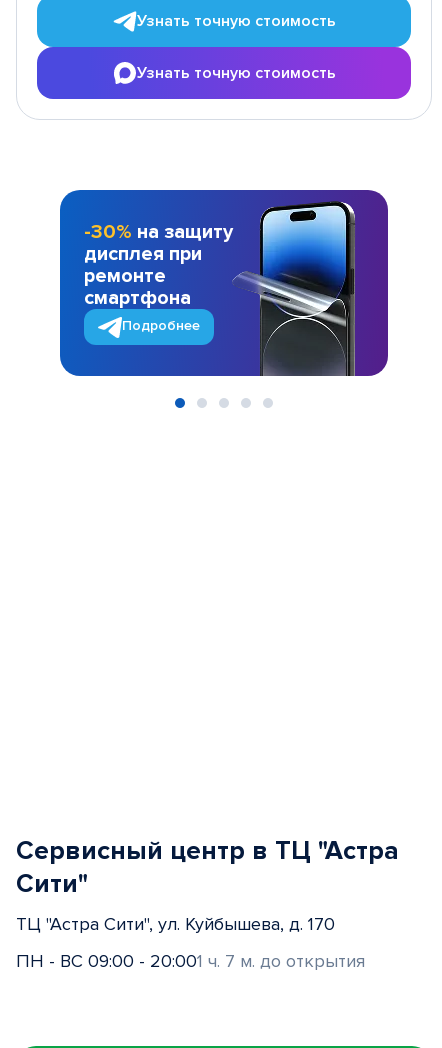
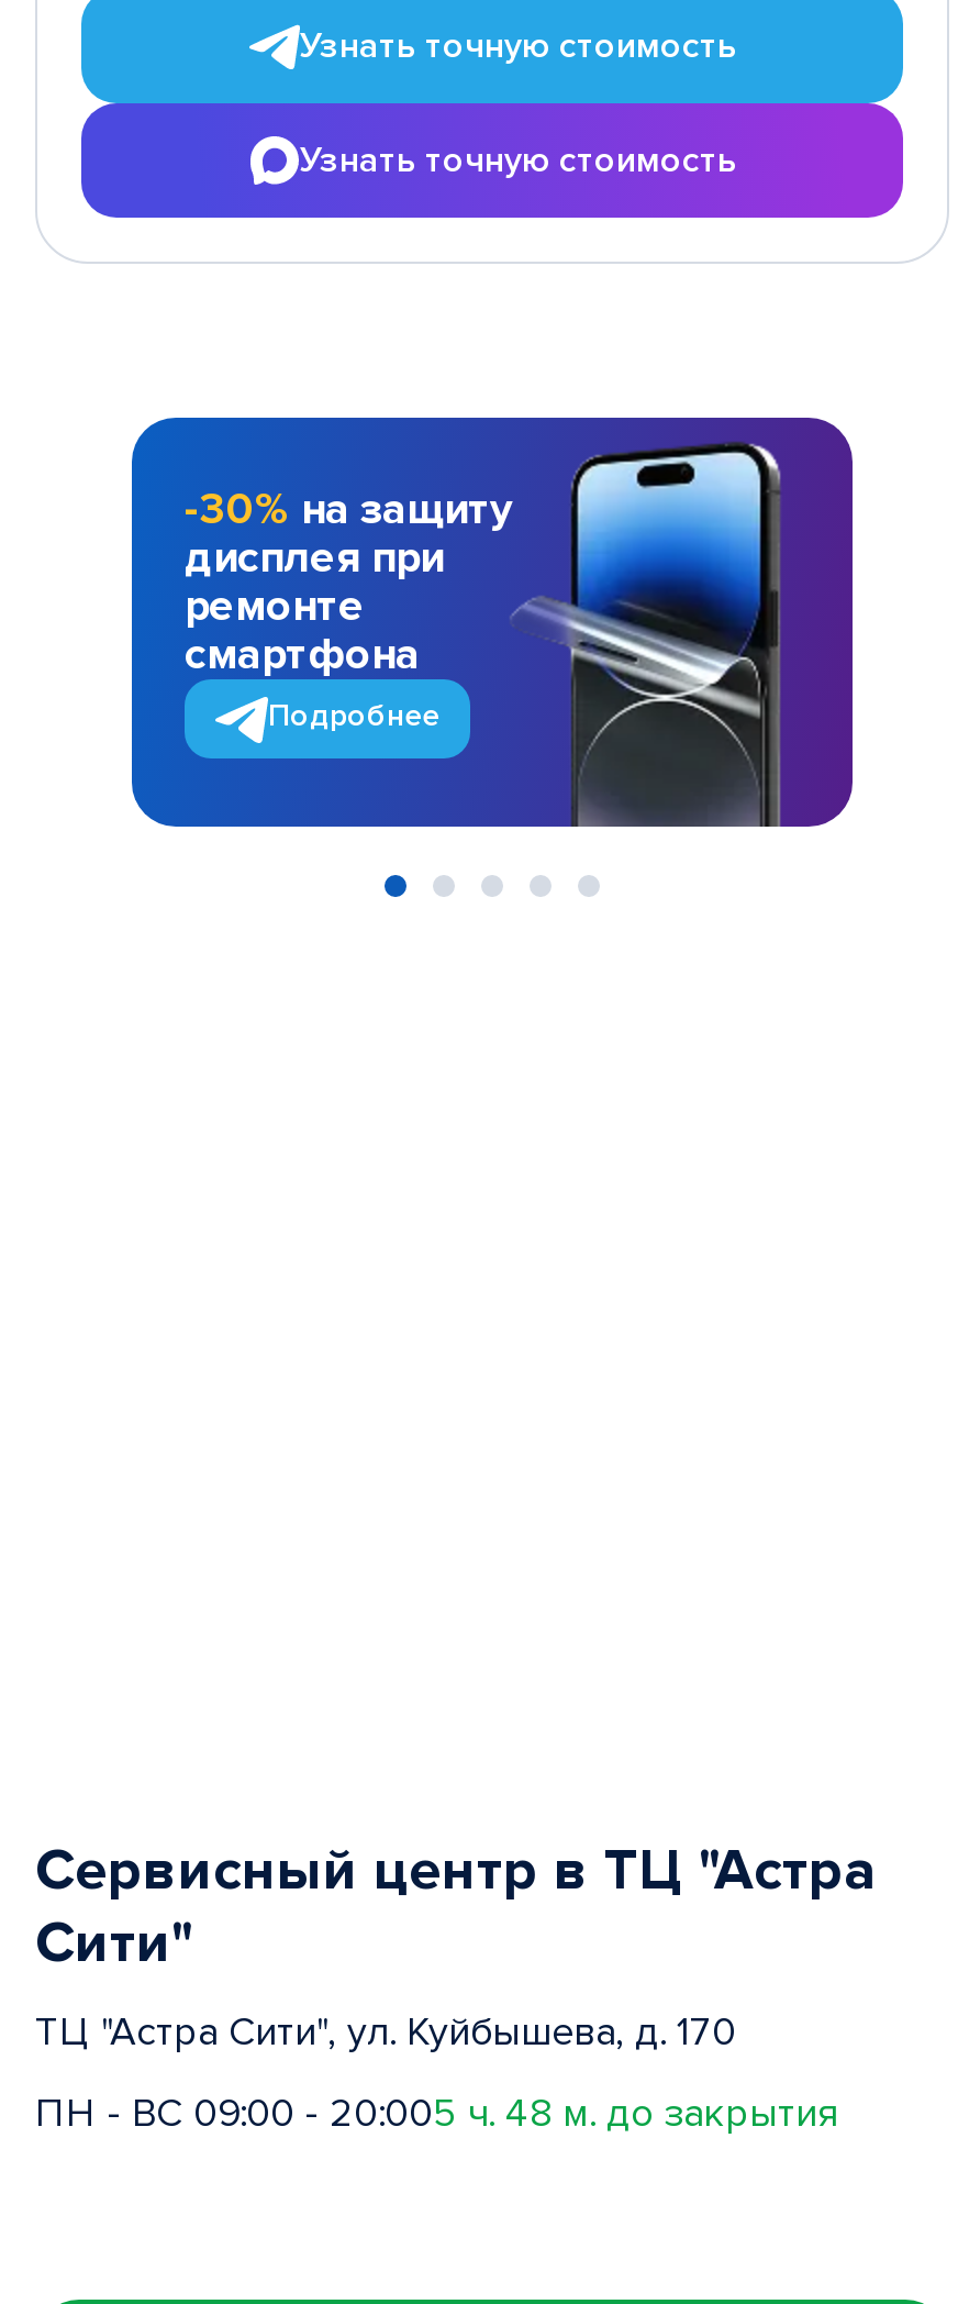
- ПН - ВС 09:00 - 20:001 ч. 7 м. до открытия
+ ПН - ВС 09:00 - 20:005 ч. 48 м. до закрытия
